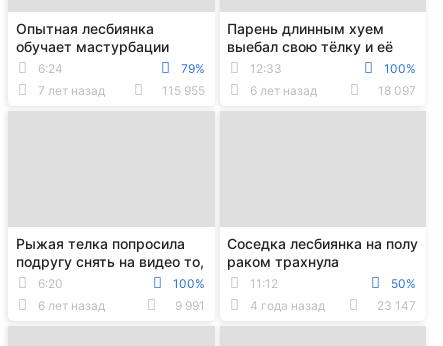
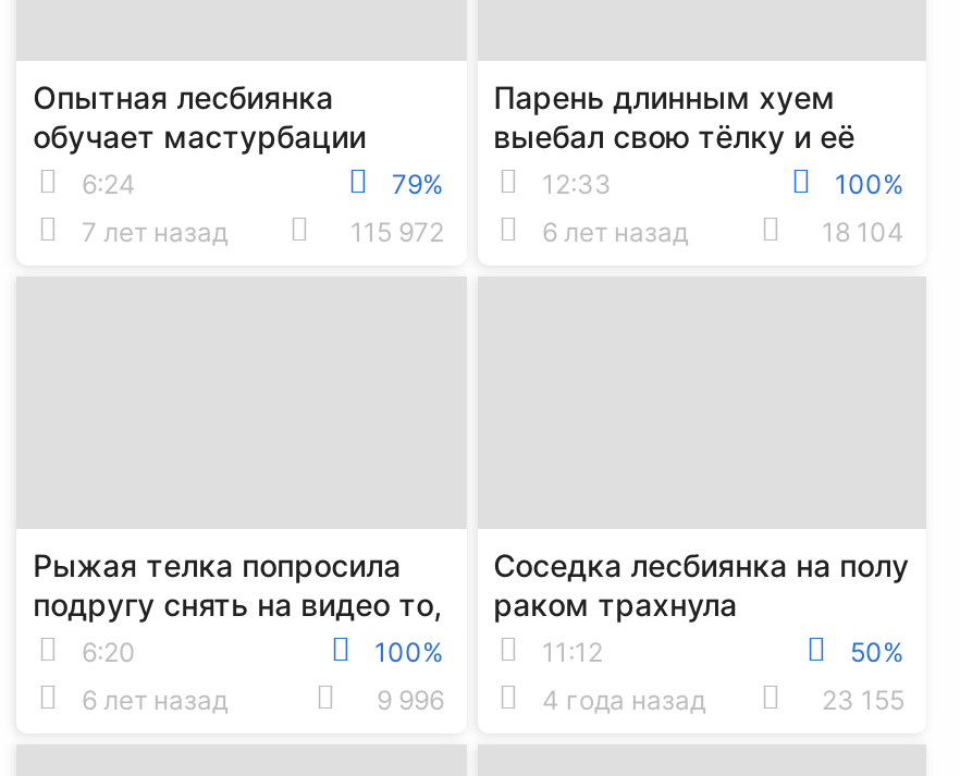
- 115 955
+ 115 972

- 18 097
+ 18 104

- 9 991
+ 9 996

- 23 147
+ 23 155
